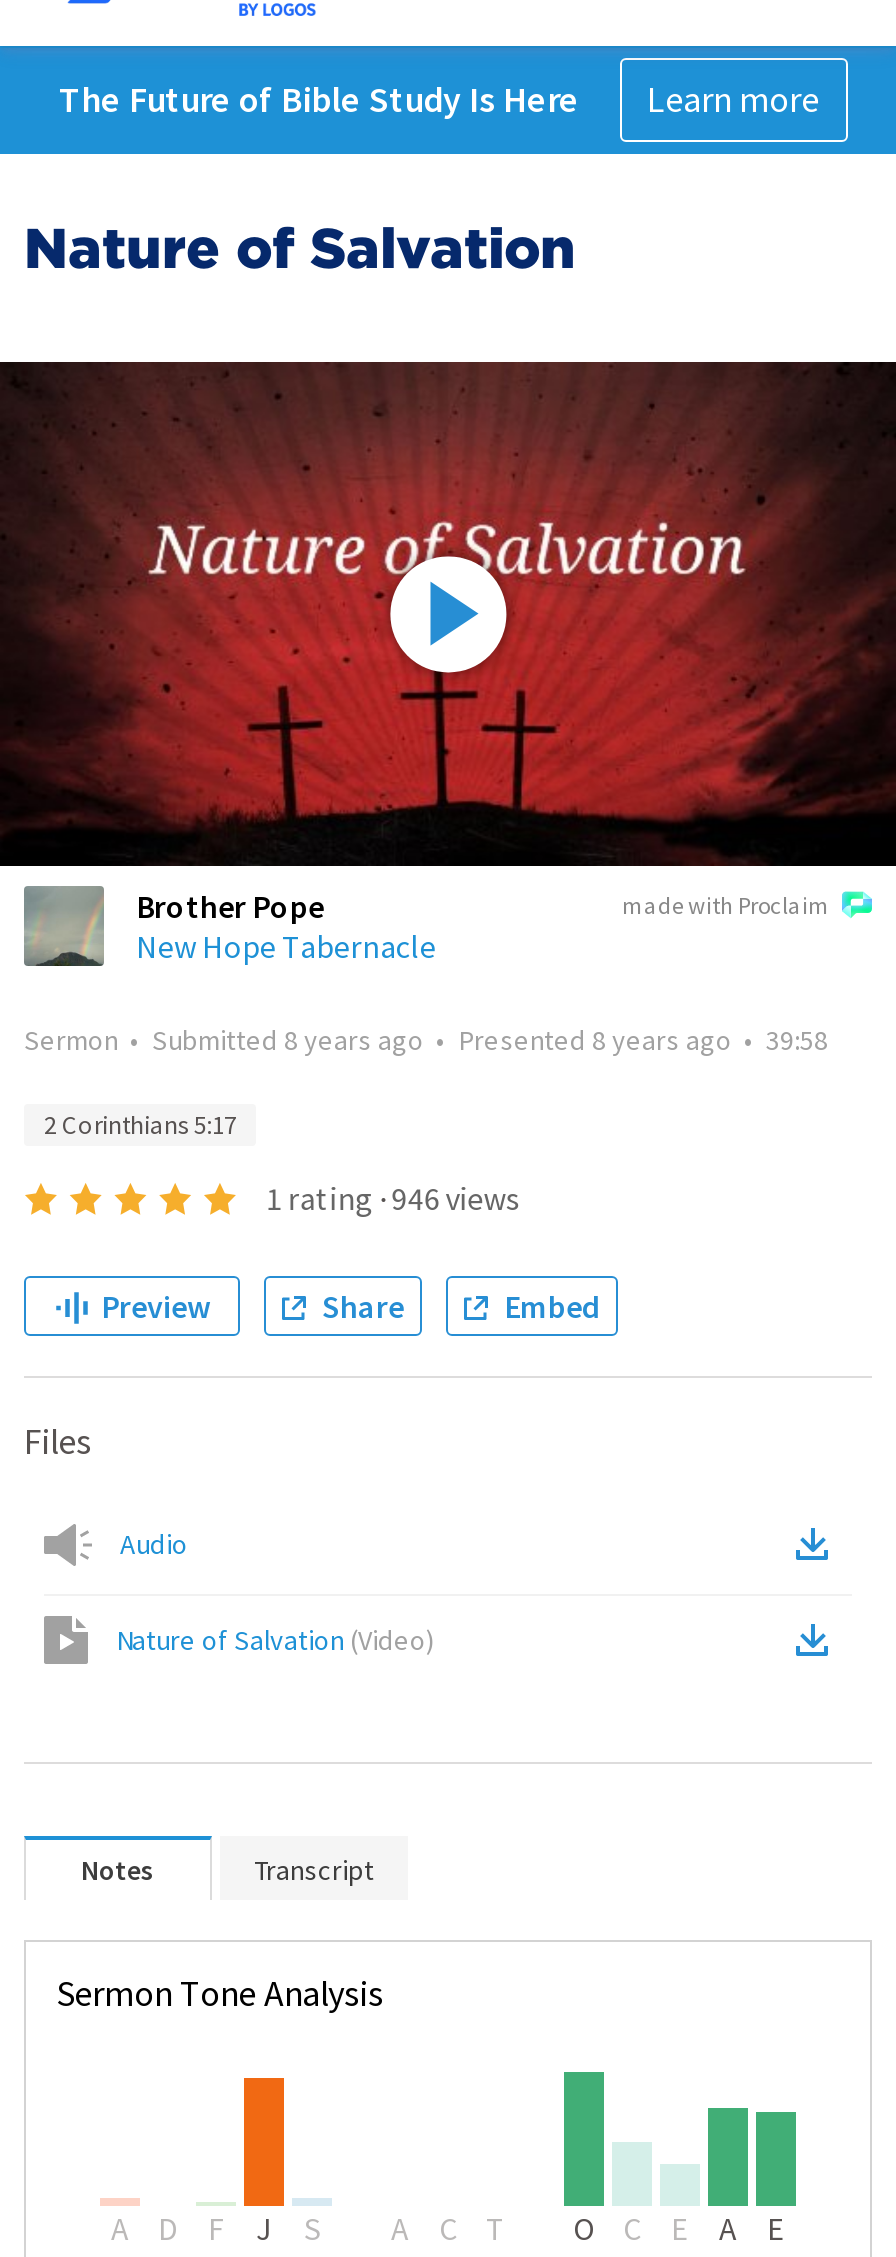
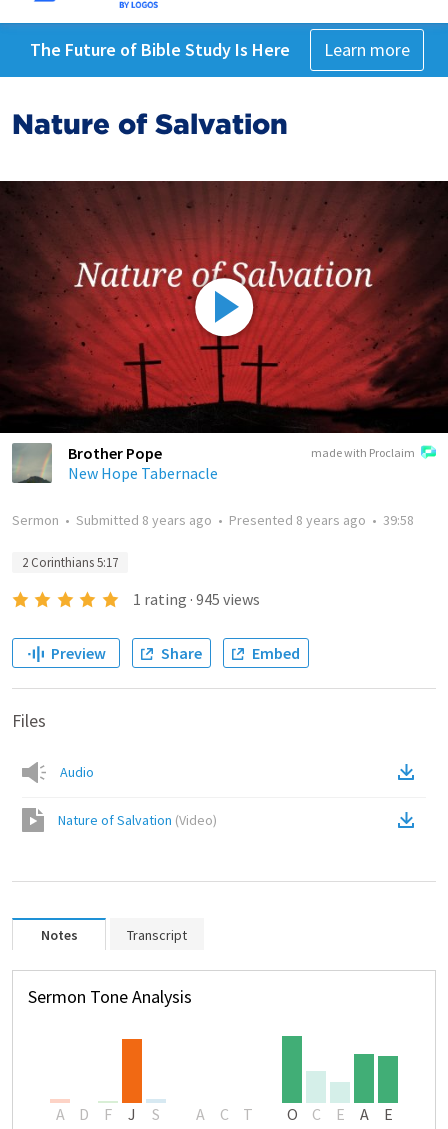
- 1 rating · 946 views
+ 1 rating · 945 views
